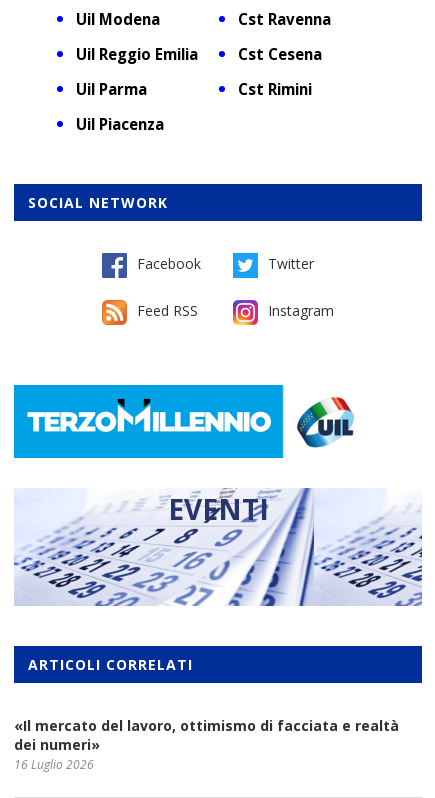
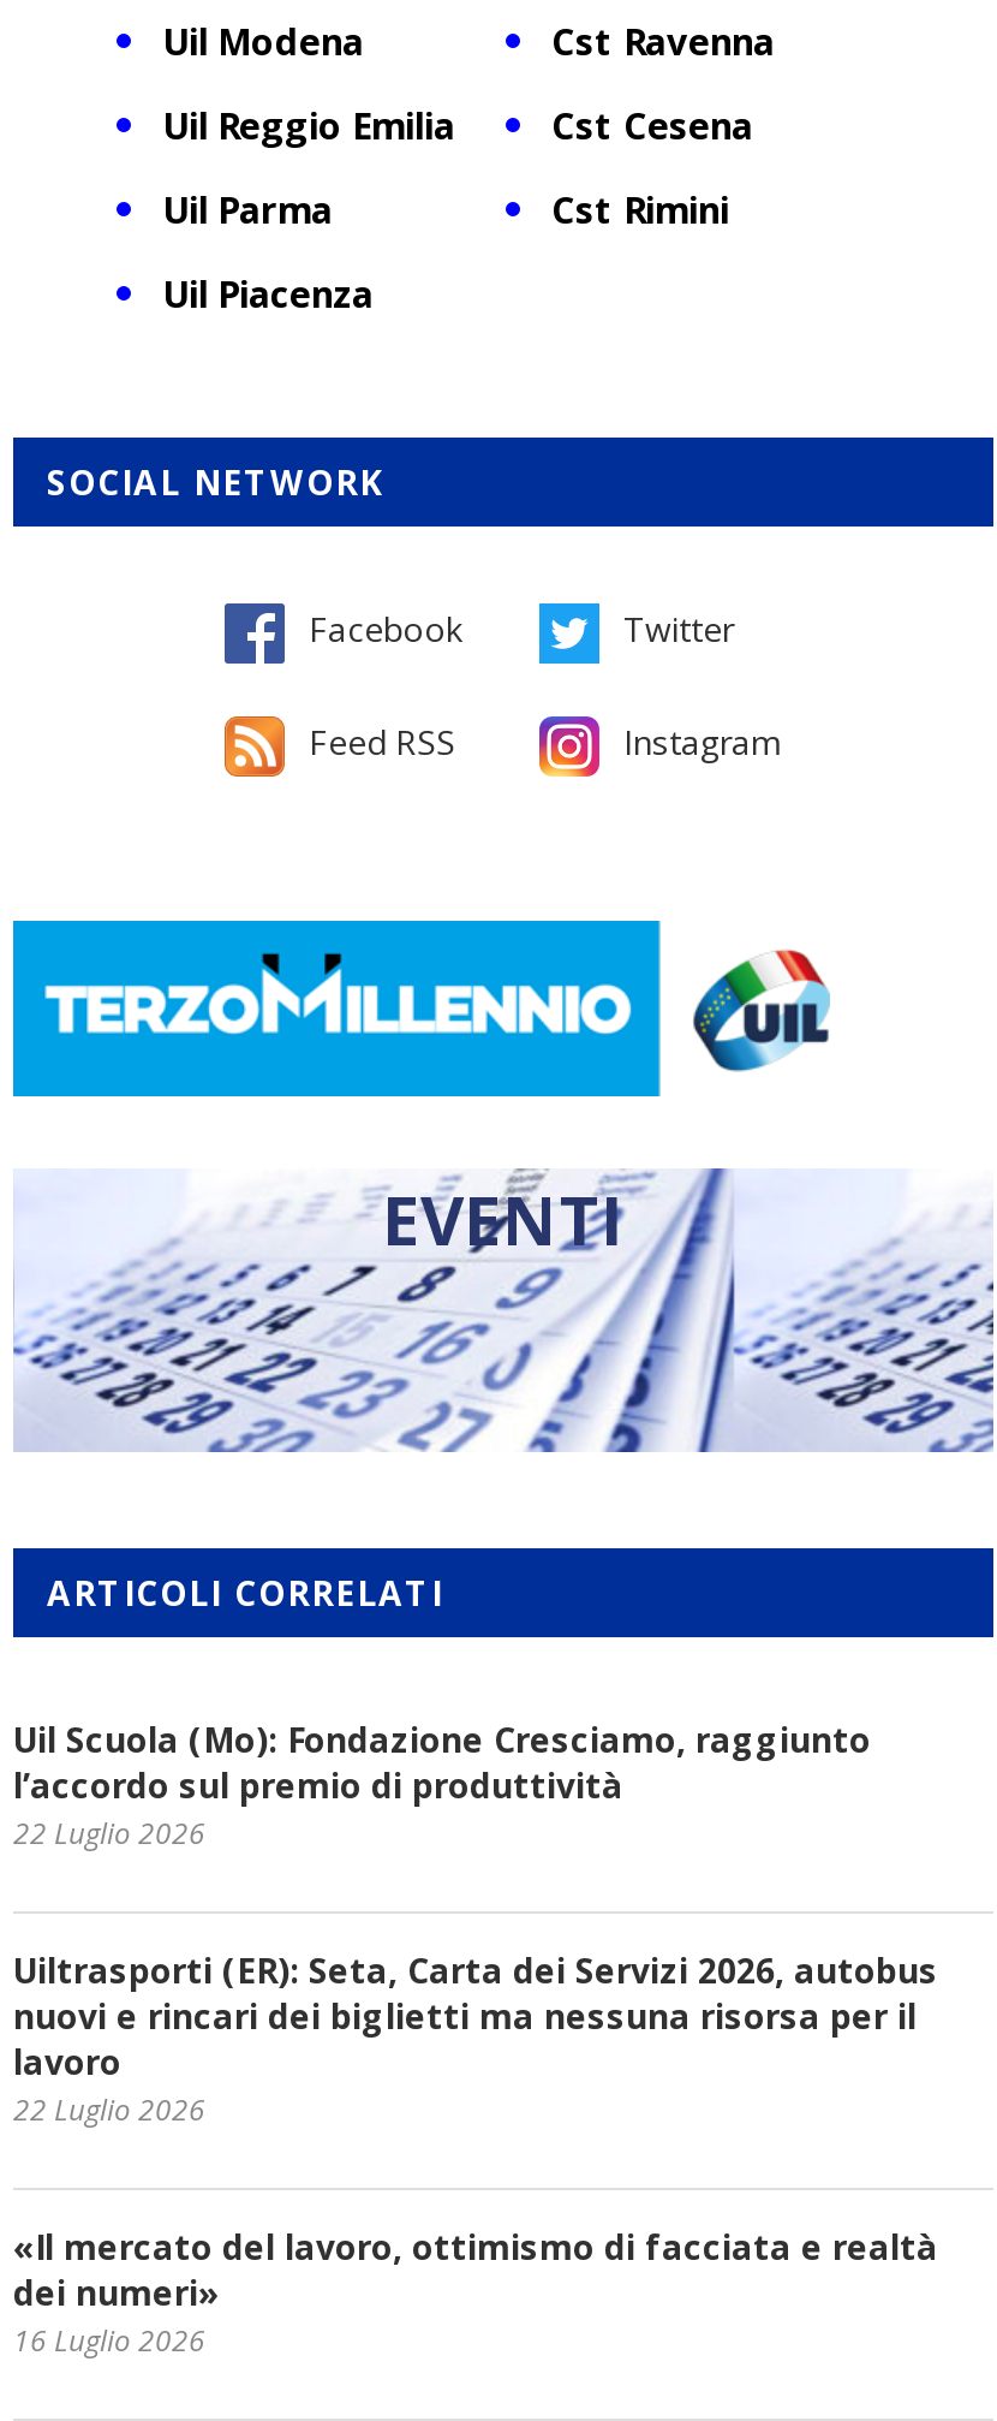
+ Uil Scuola (Mo): Fondazione Cresciamo, raggiunto
+ l’accordo sul premio di produttività
+ 22 Luglio 2026
+ Uiltrasporti (ER): Seta, Carta dei Servizi 2026, autobus
+ nuovi e rincari dei biglietti ma nessuna risorsa per il
+ lavoro
+ 22 Luglio 2026
